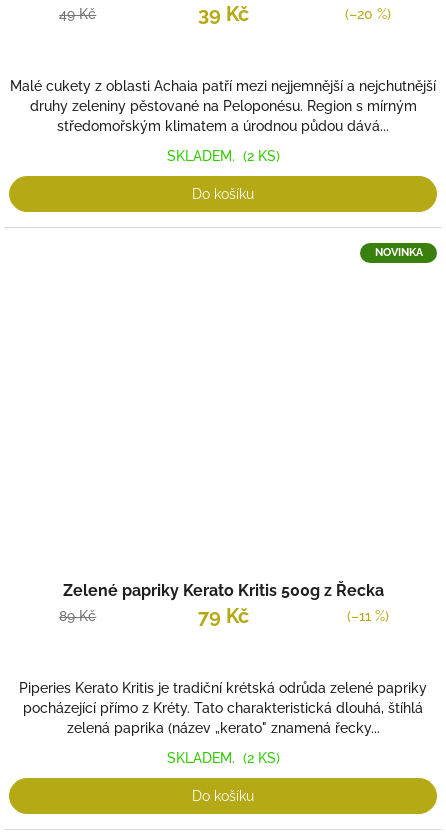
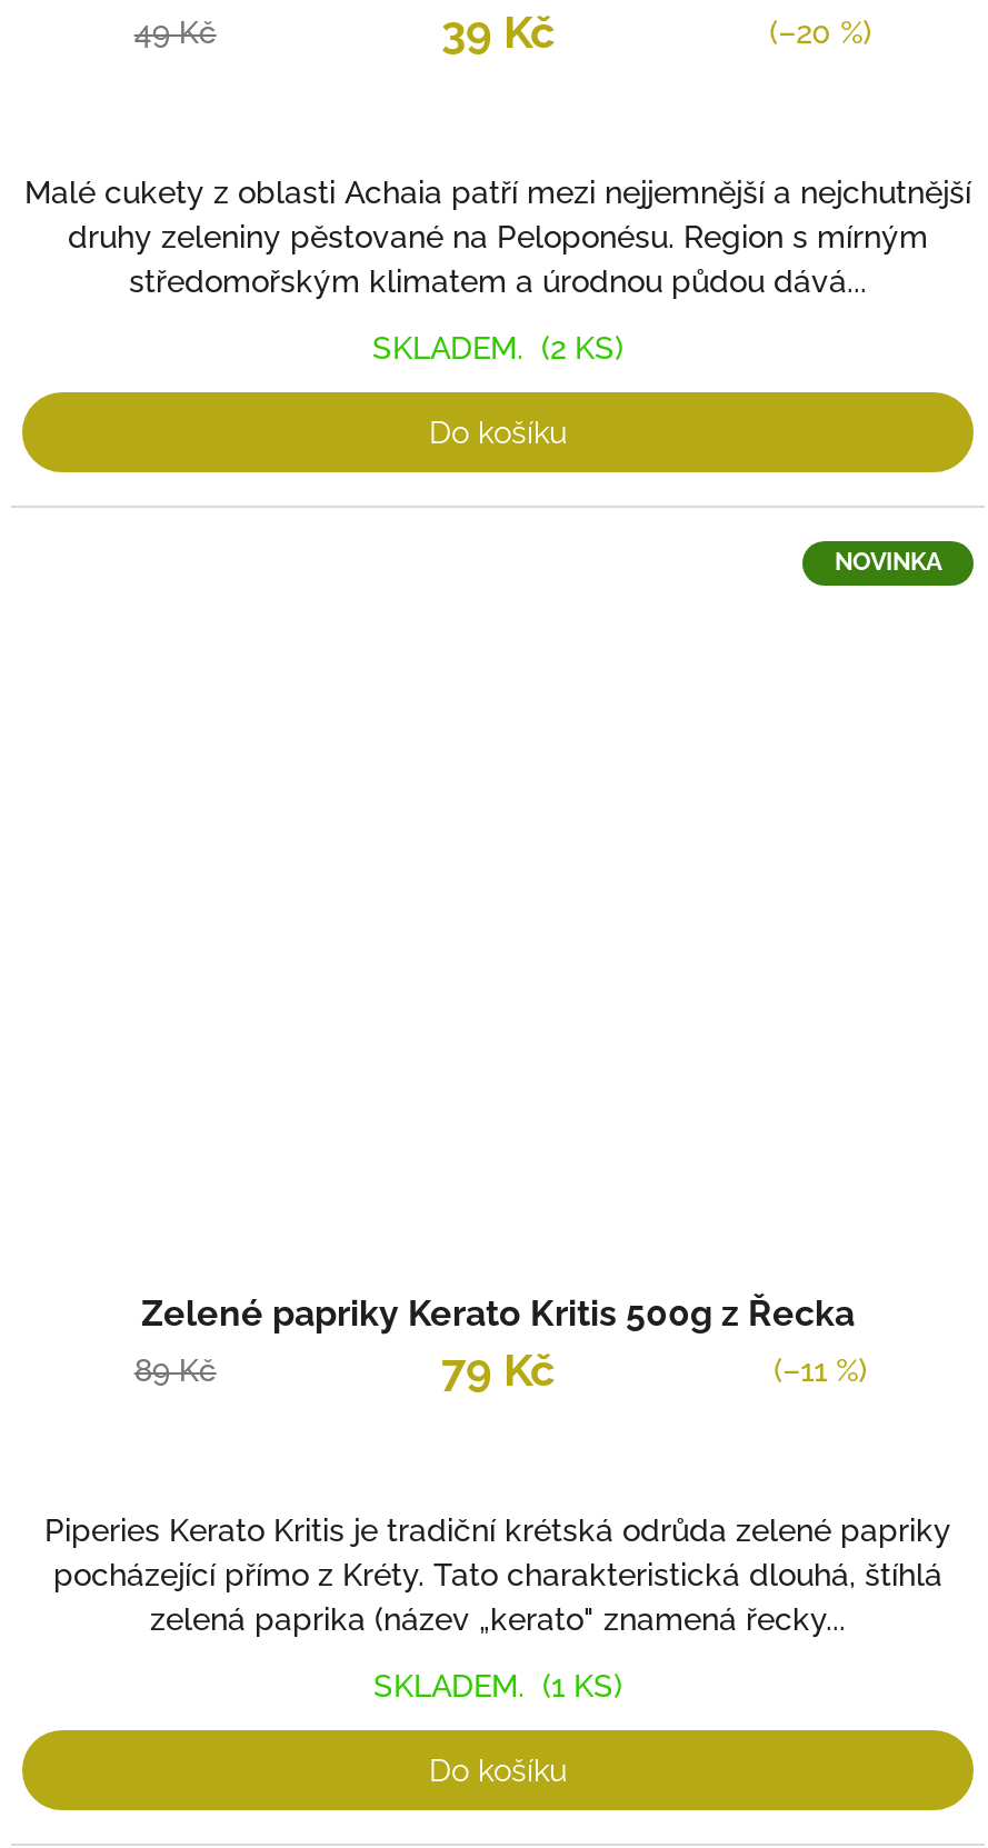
- SKLADEM. (2 KS)
+ SKLADEM. (1 KS)
